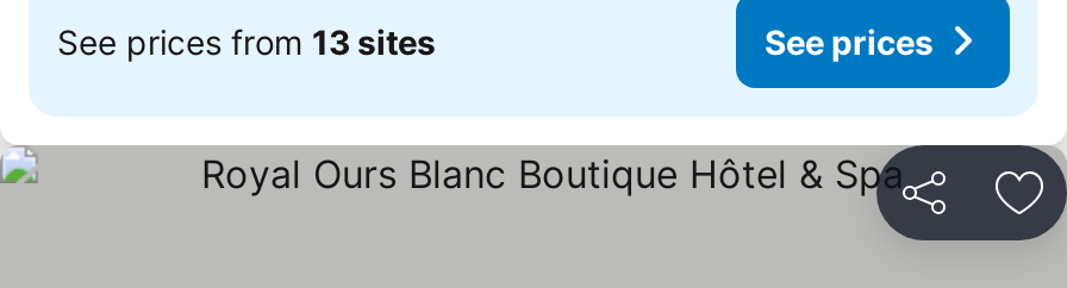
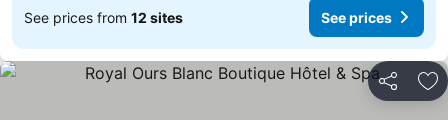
- See prices from 13 sites
+ See prices from 12 sites
